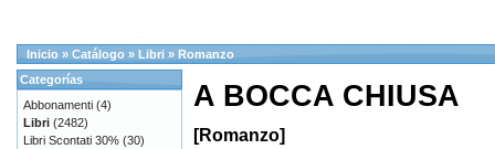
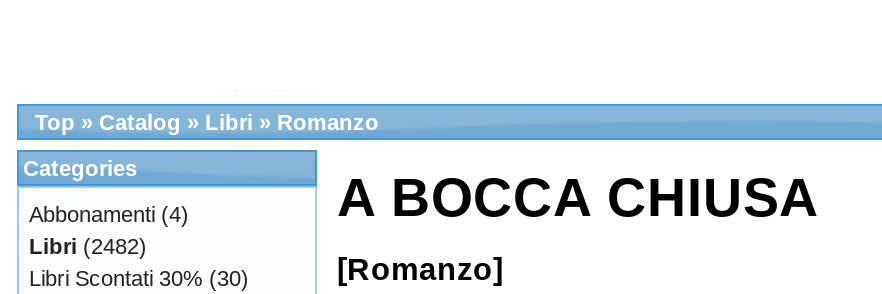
- Inicio» Catálogo» Libri» Romanzo
+ Top» Catalog» Libri» Romanzo

- Categorías
+ Categories
